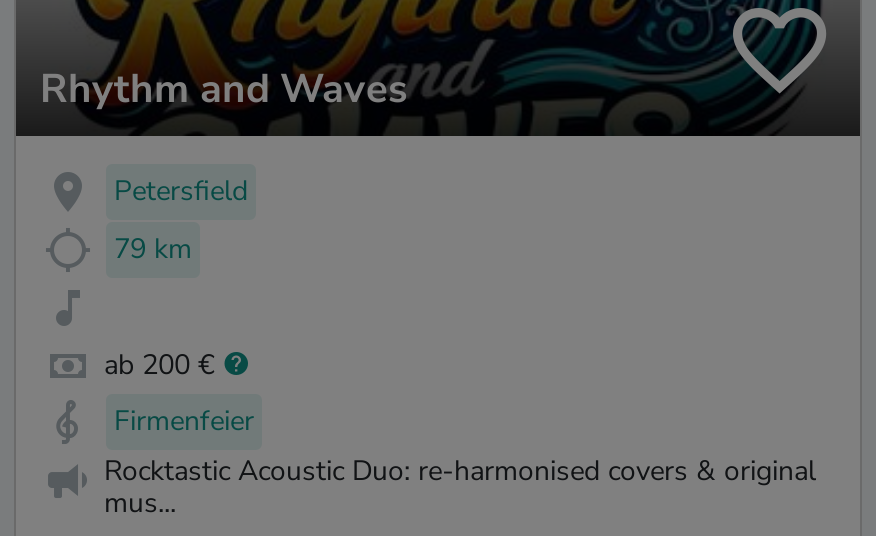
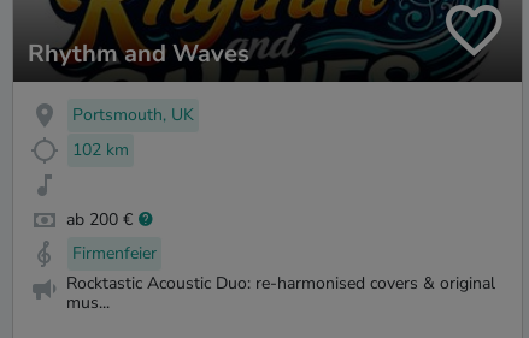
- Petersfield
+ Portsmouth, UK

- 79 km
+ 102 km
